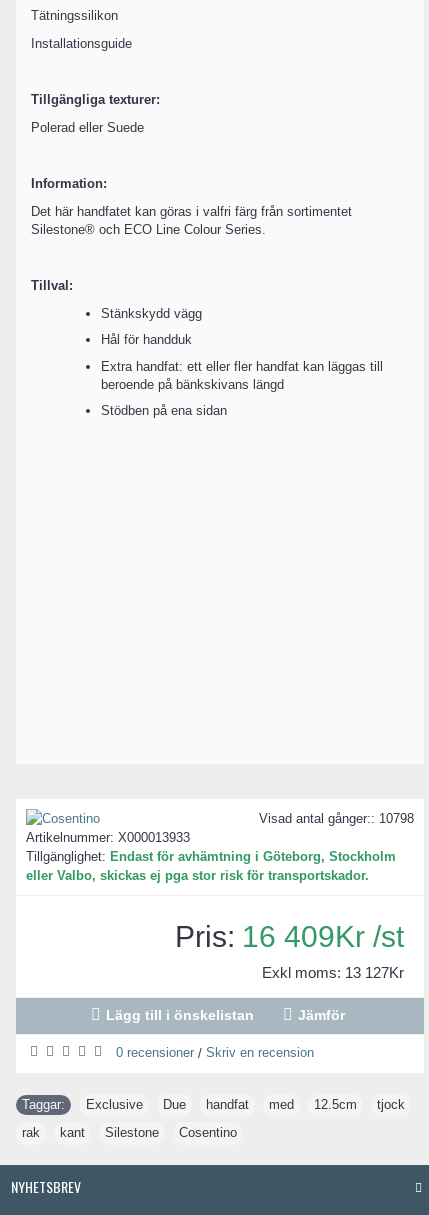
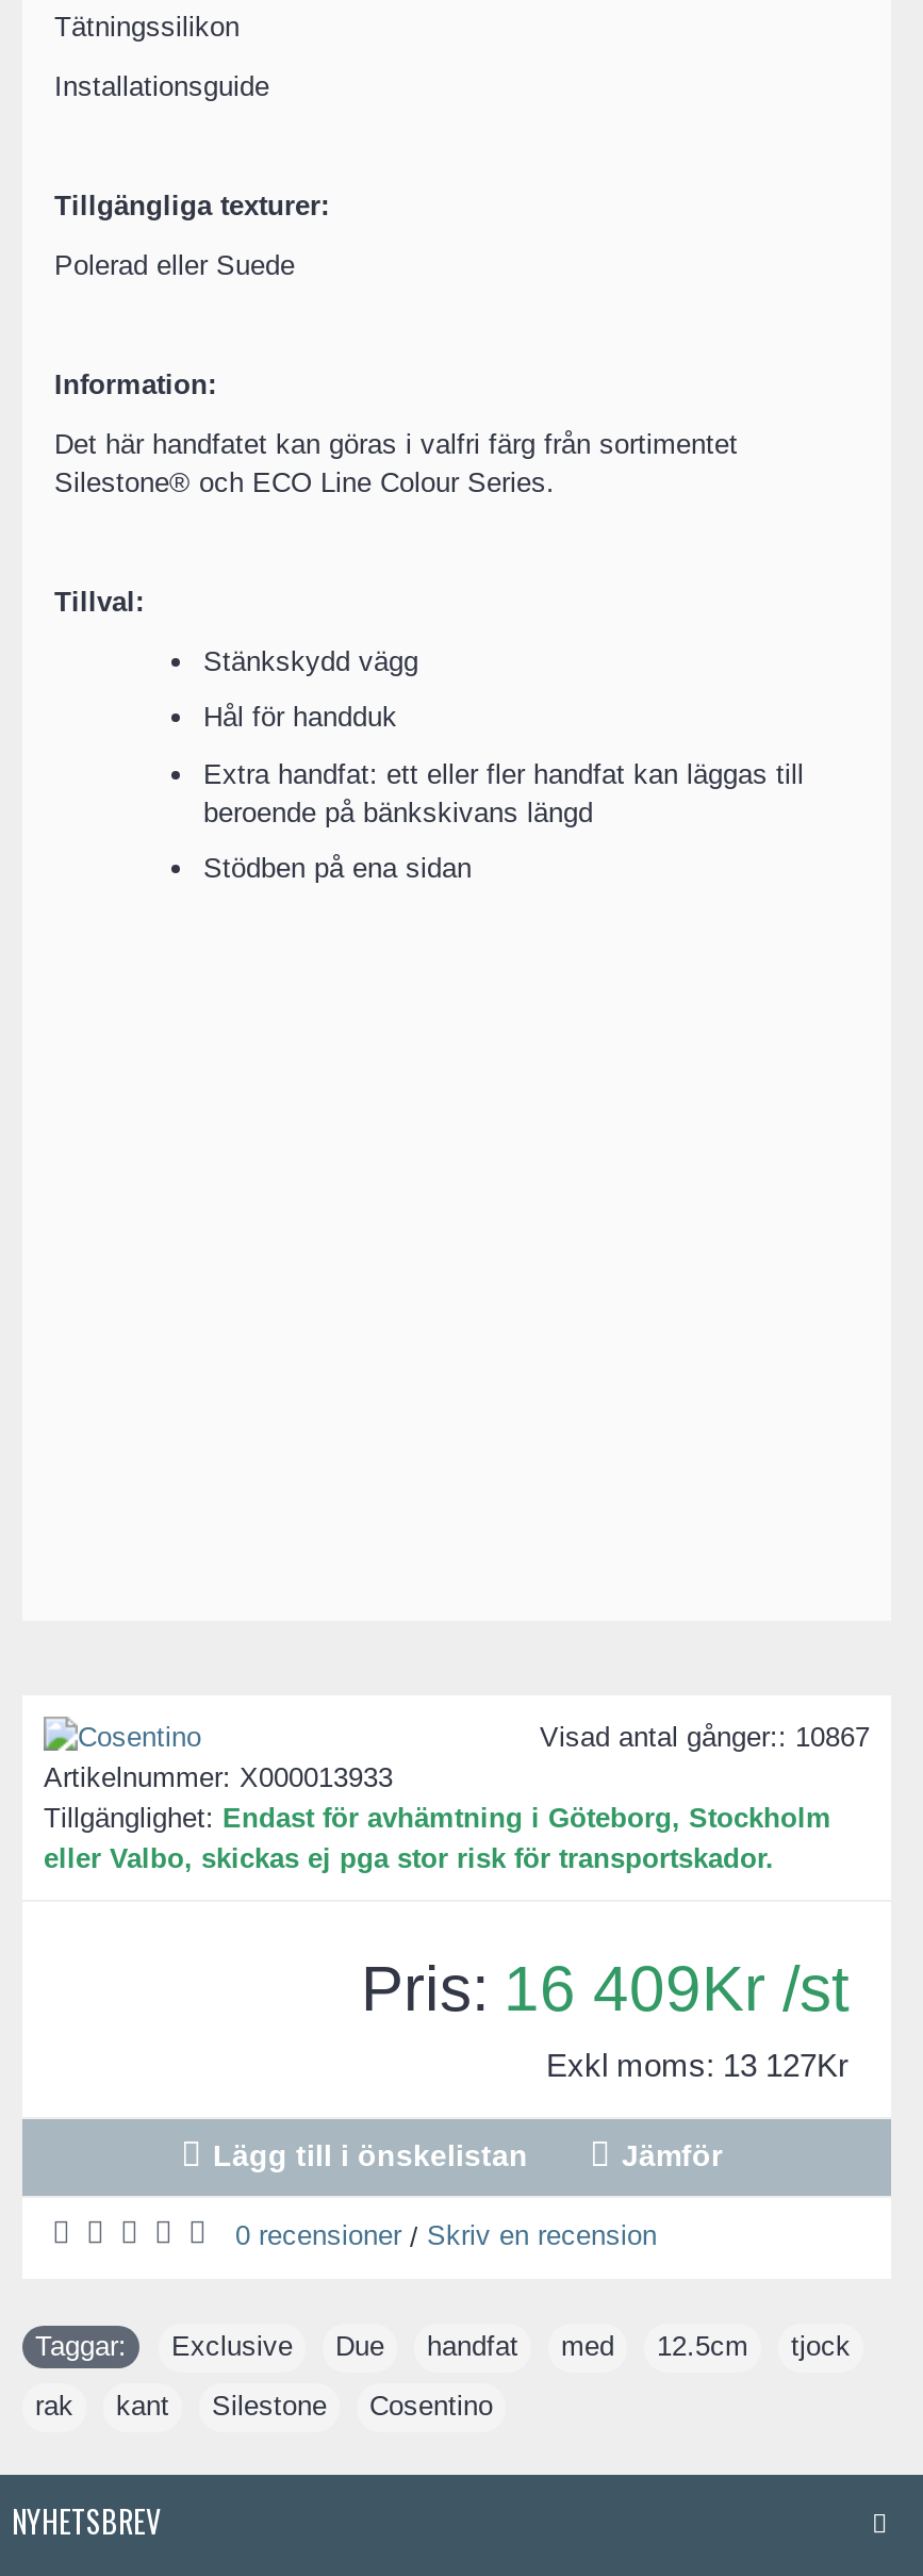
- Visad antal gånger:: 10798
+ Visad antal gånger:: 10867
